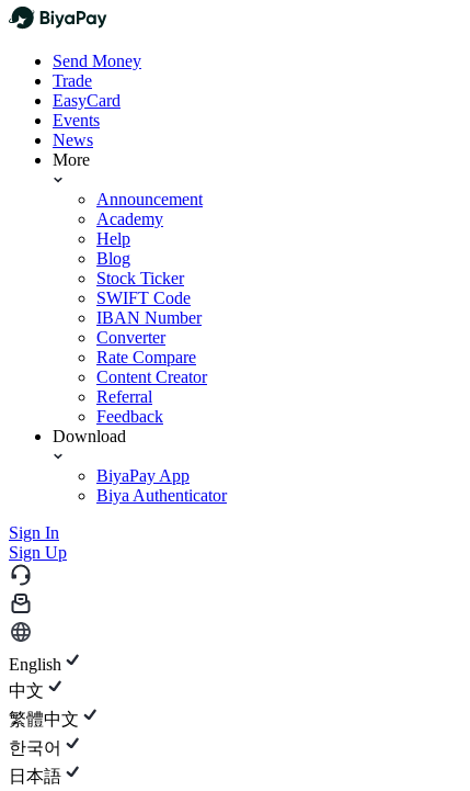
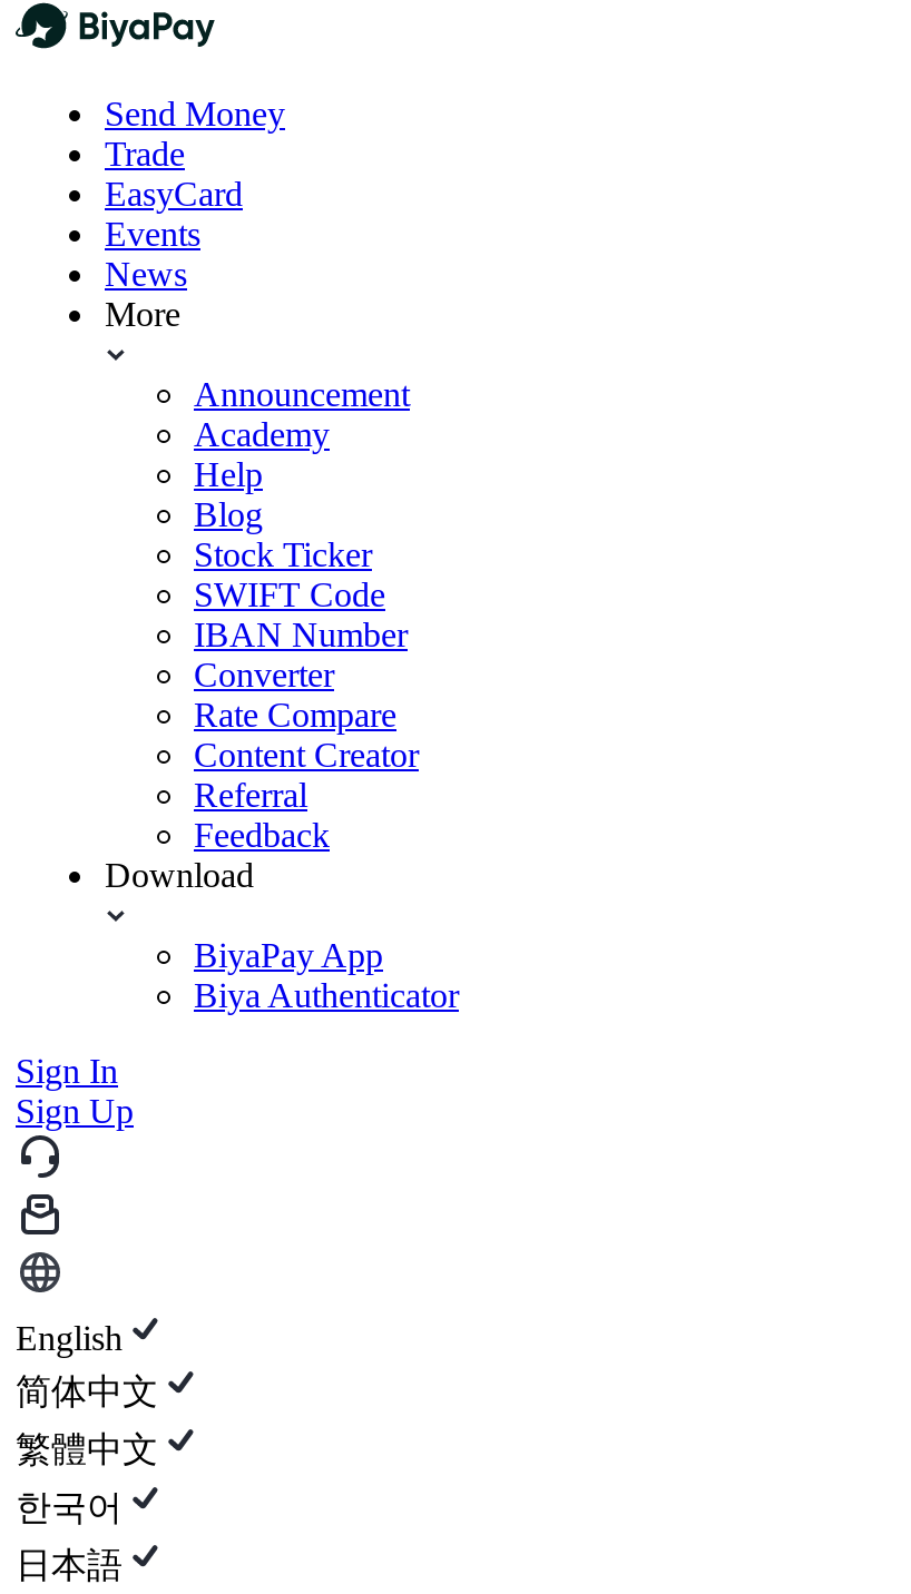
- 中文
+ 简体中文
